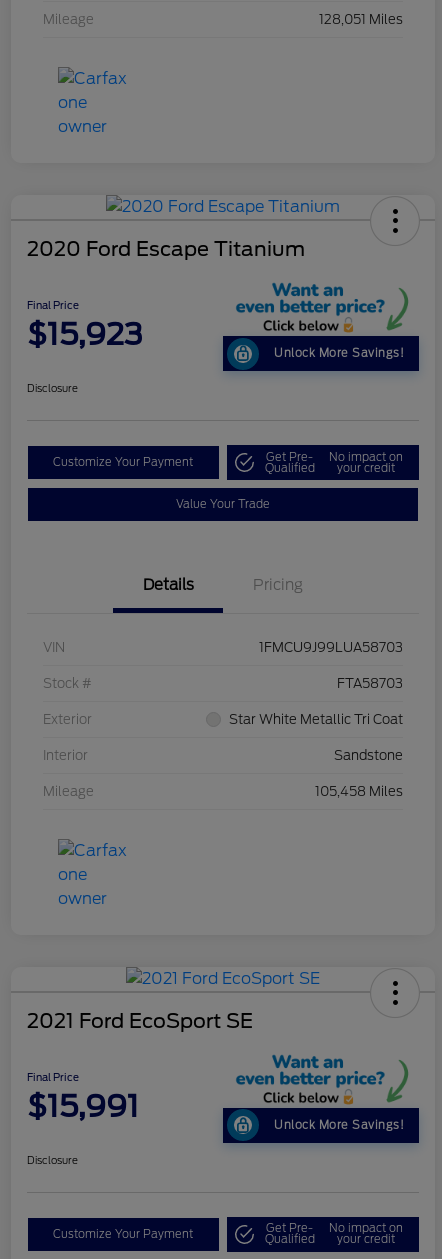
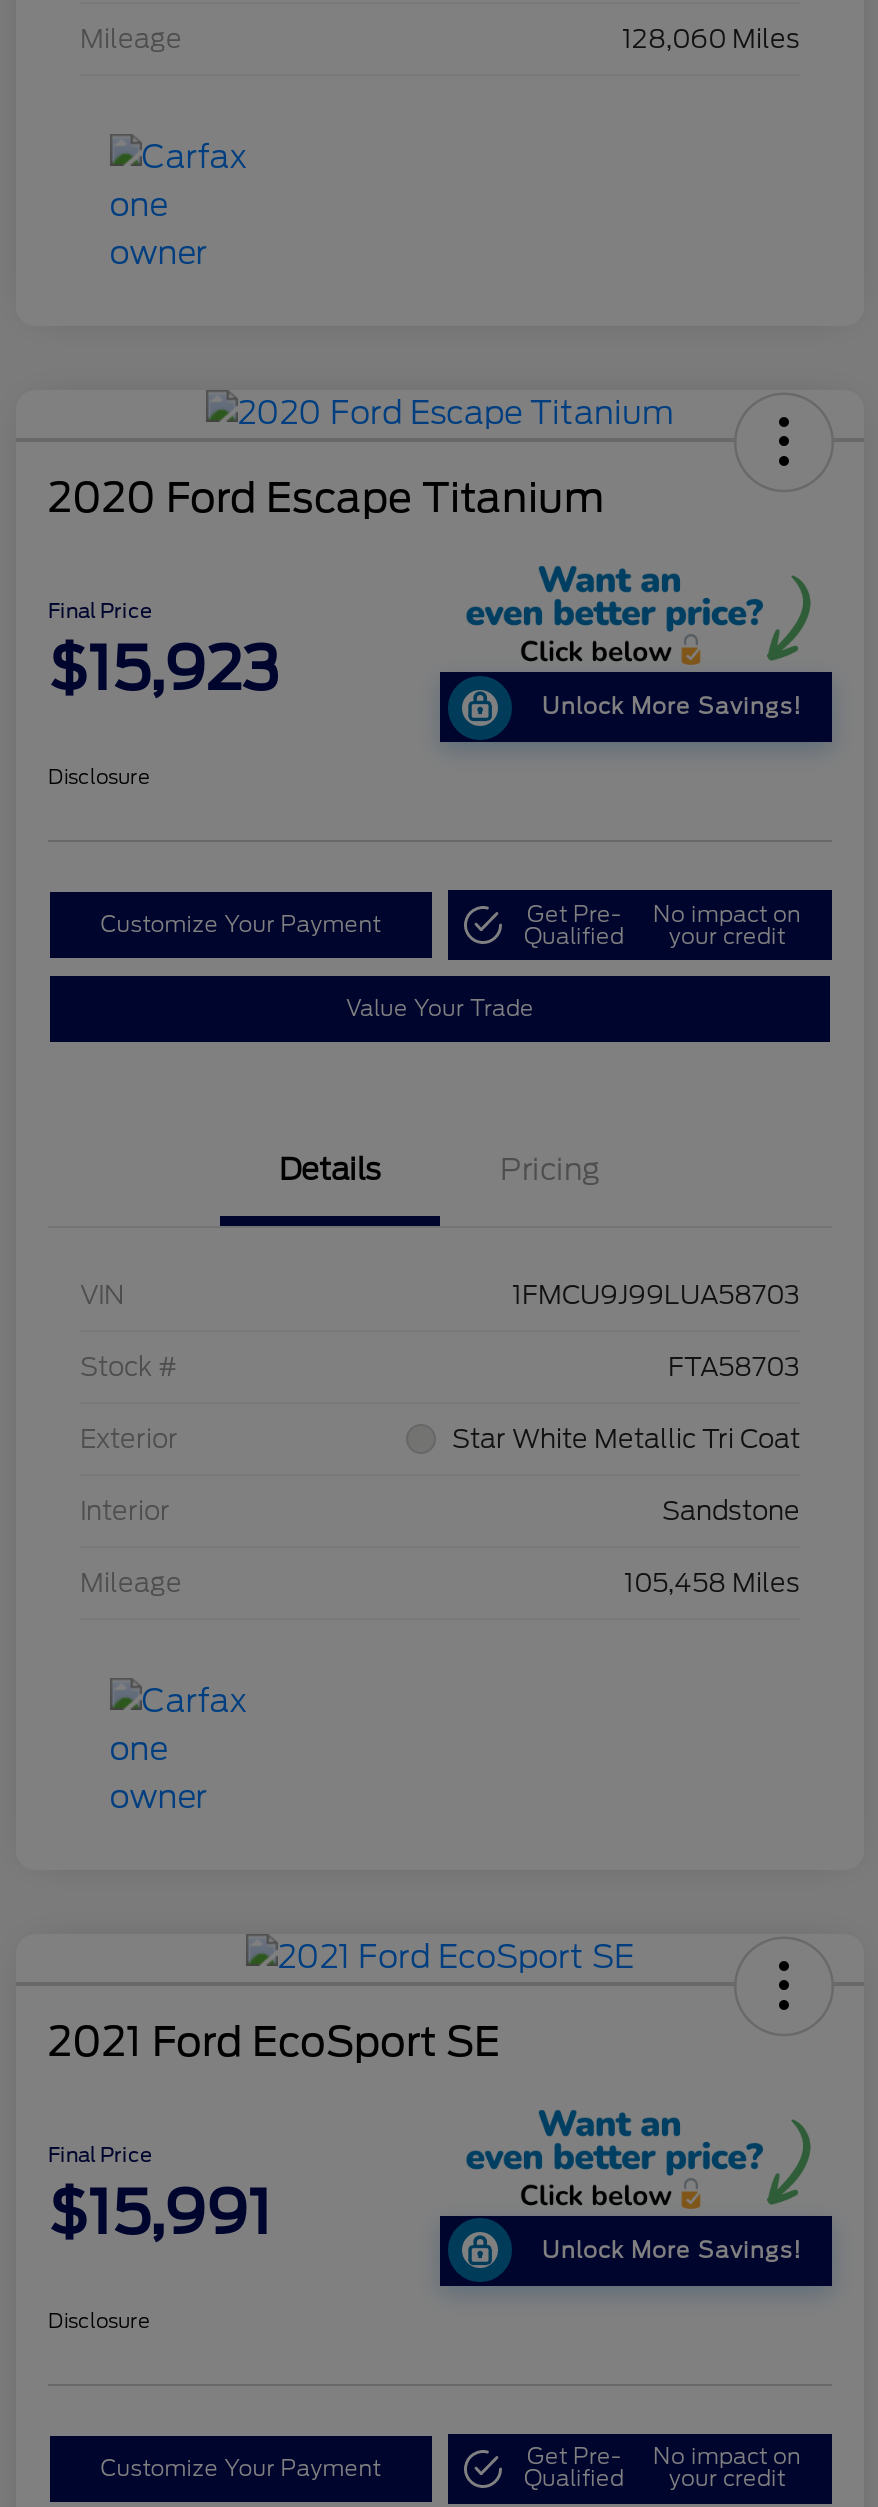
- 128,051 Miles
+ 128,060 Miles
